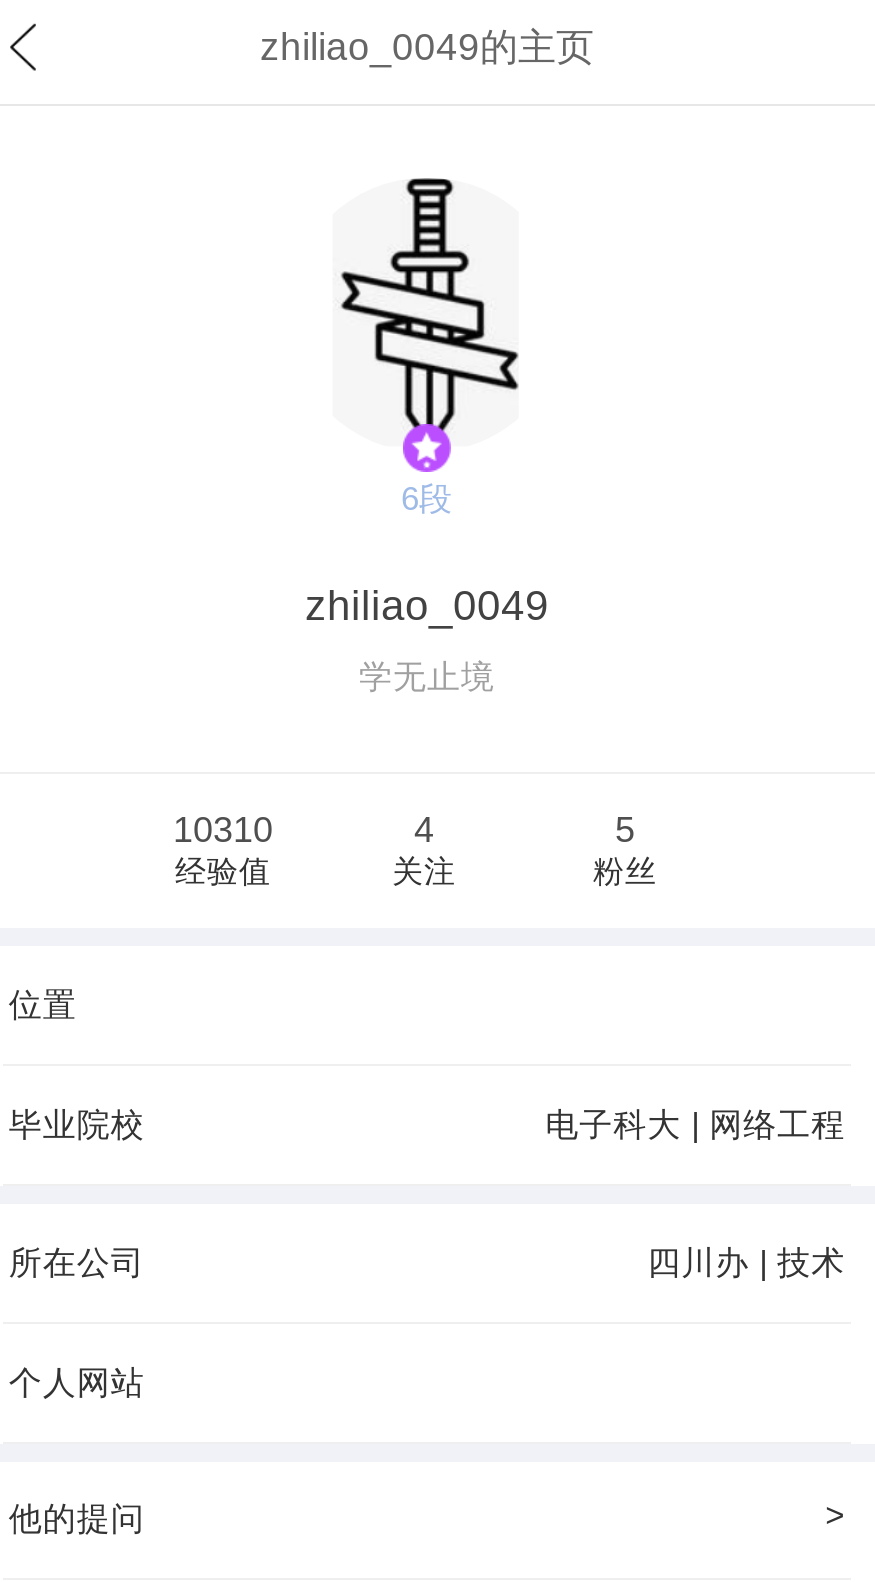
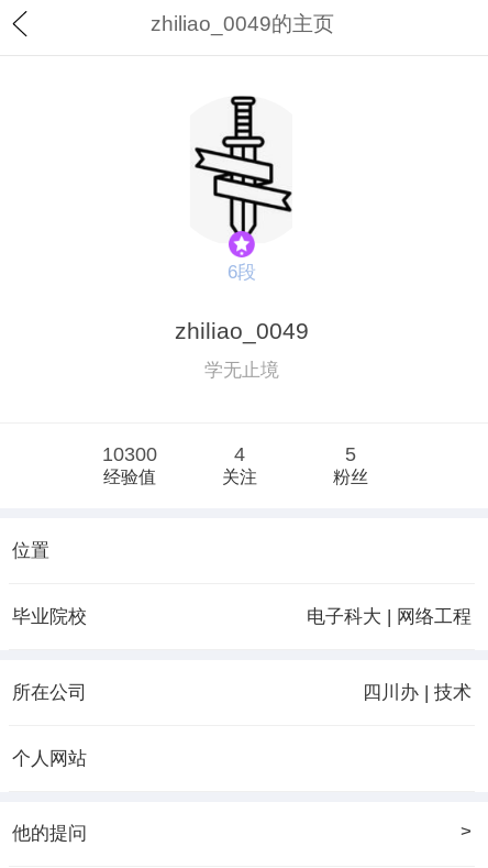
- 10310
+ 10300
